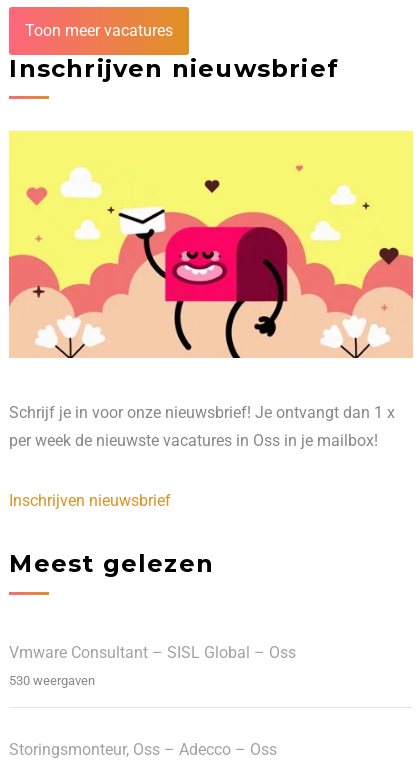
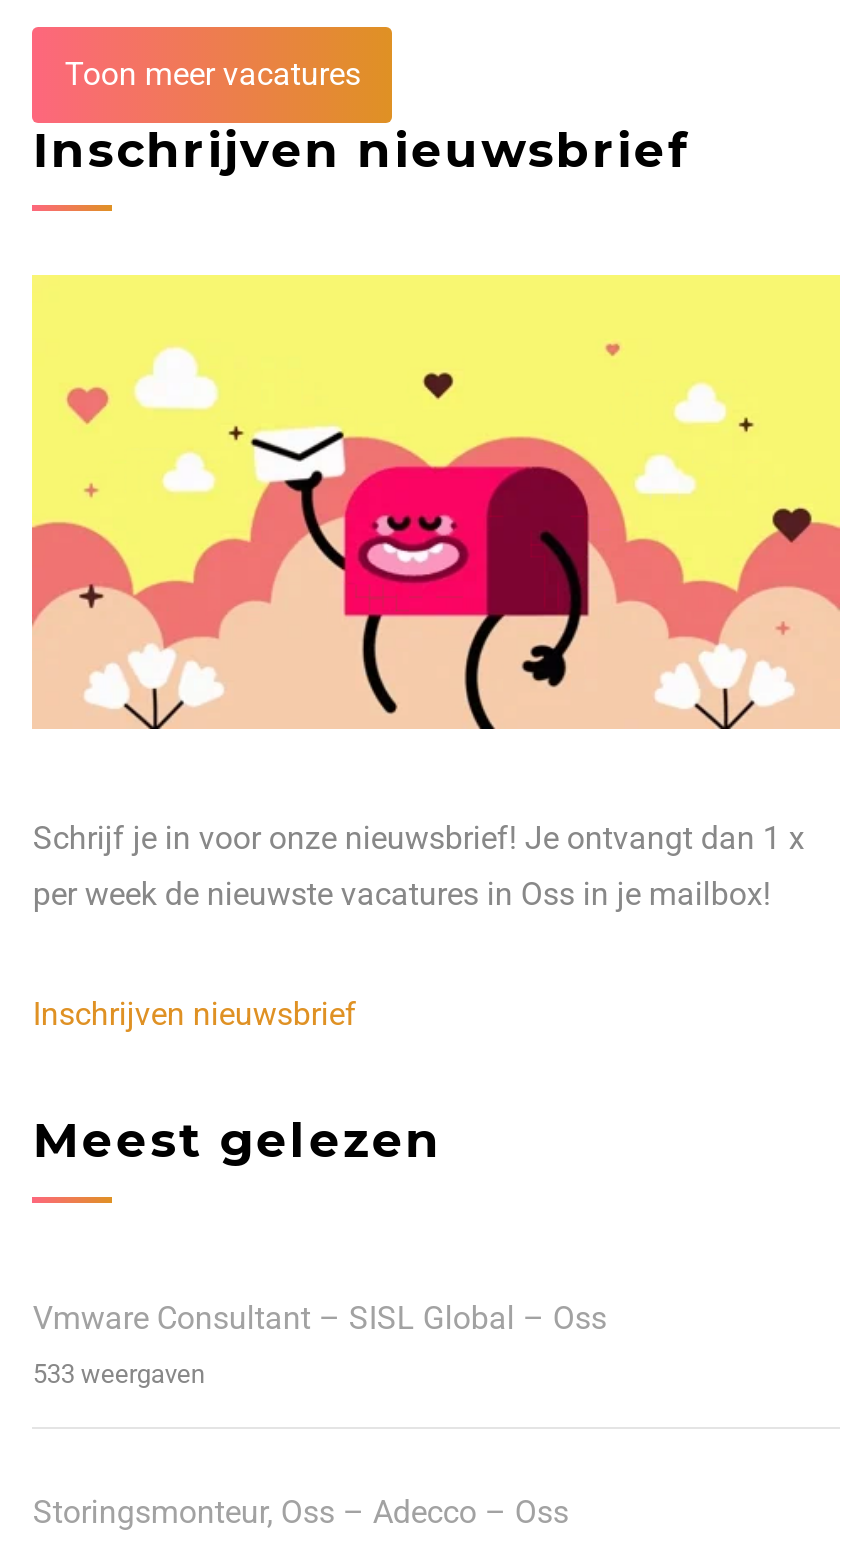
- 530 weergaven
+ 533 weergaven
